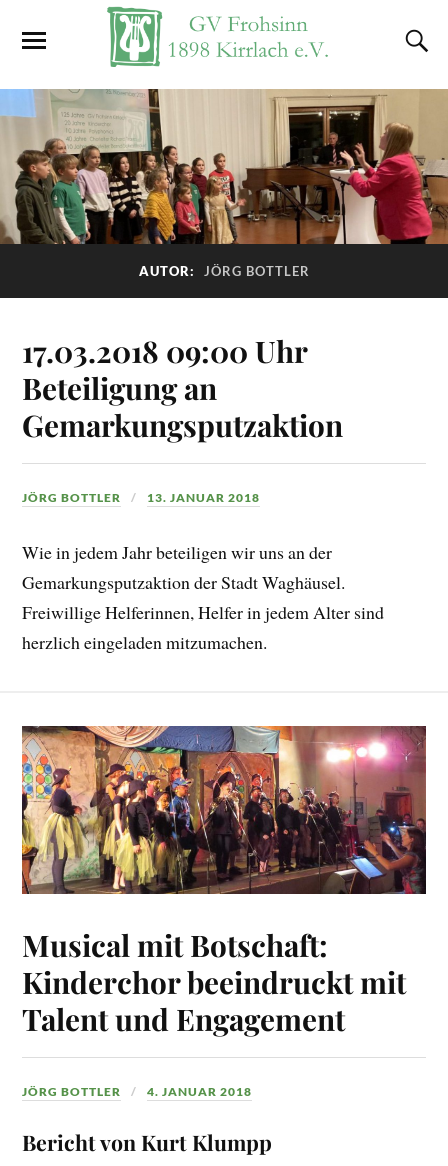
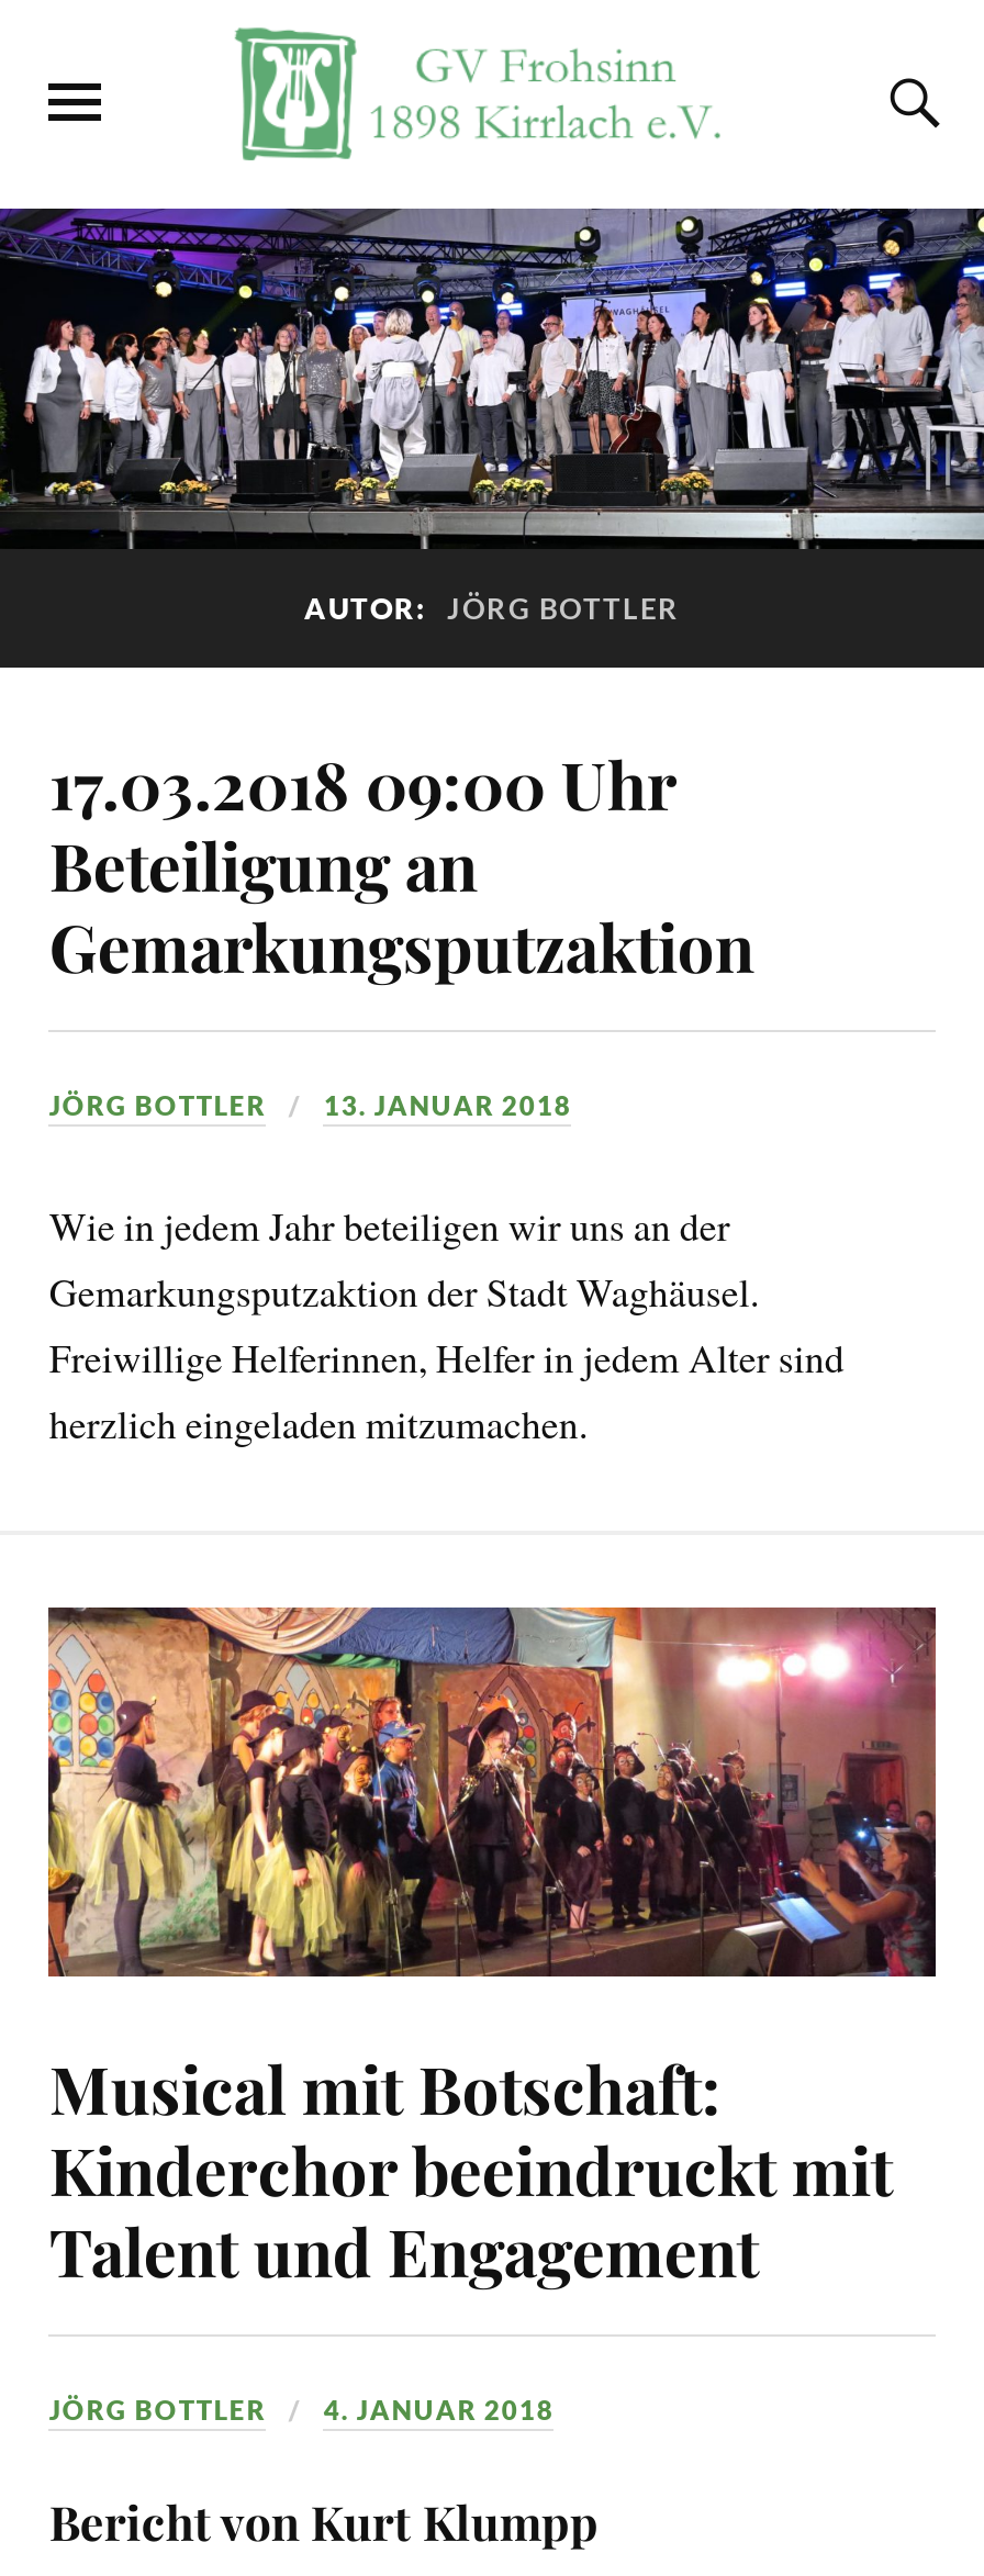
- [image]
+ [image]
